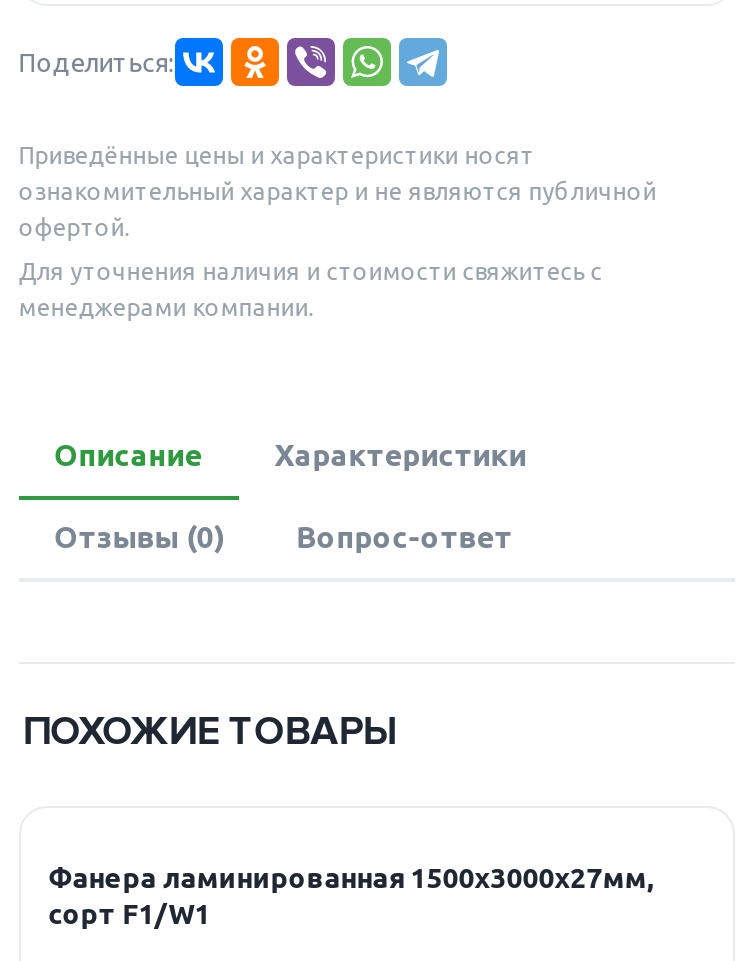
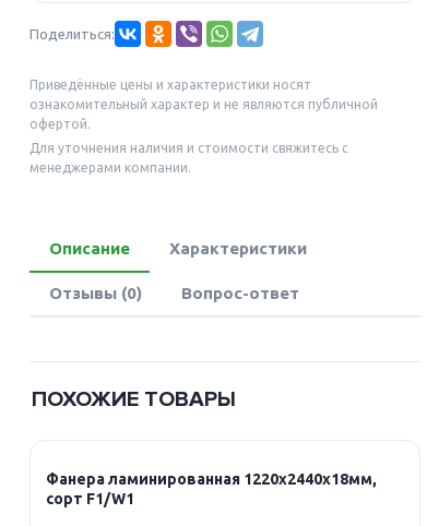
- Фанера ламинированная 1500х3000х27мм,
+ Фанера ламинированная 1220х2440х18мм,
